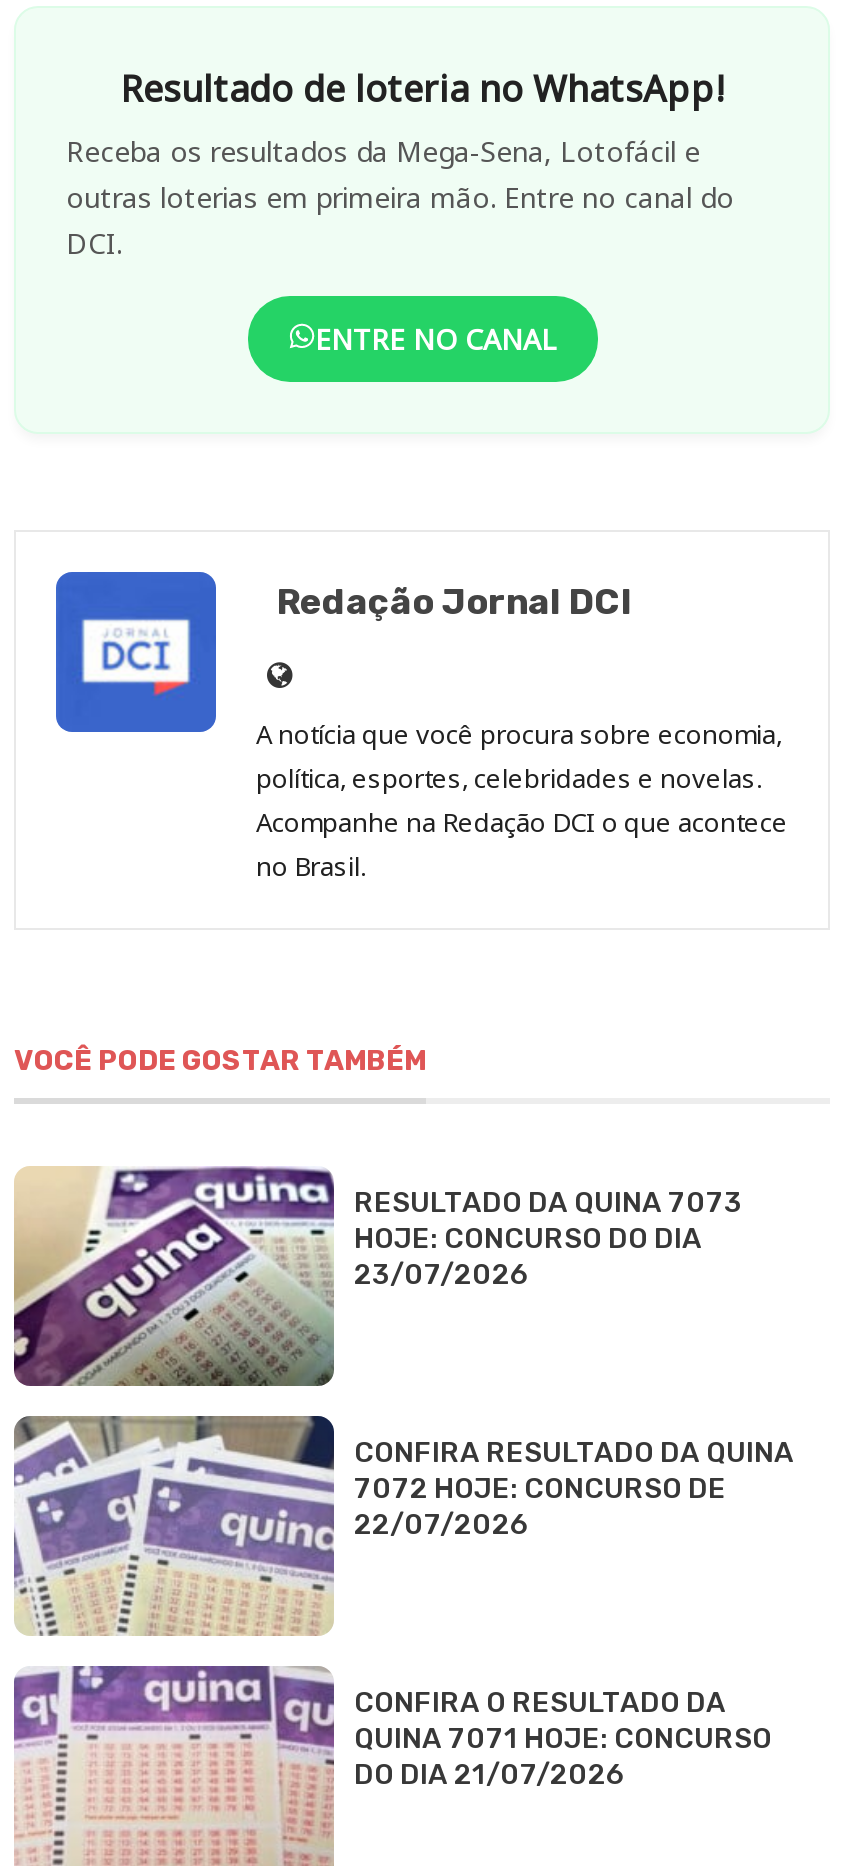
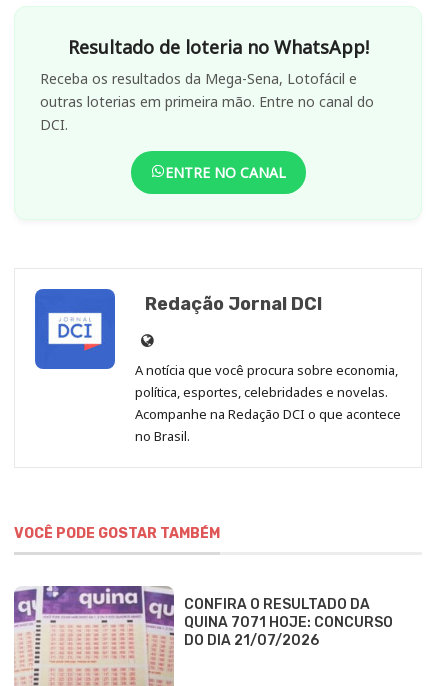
- [image]
- RESULTADO DA QUINA 7073
- HOJE: CONCURSO DO DIA
- 23/07/2026

- [image]
- CONFIRA RESULTADO DA QUINA
- 7072 HOJE: CONCURSO DE
- 22/07/2026
